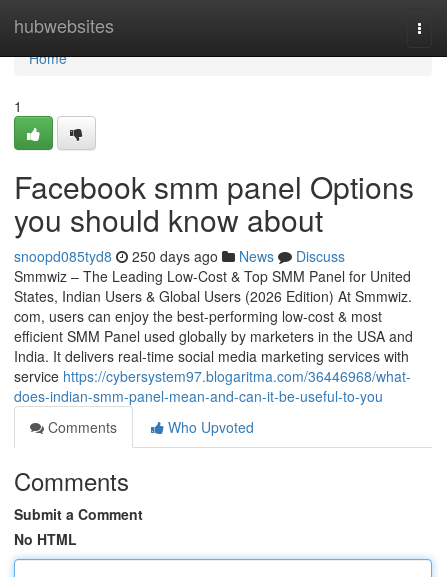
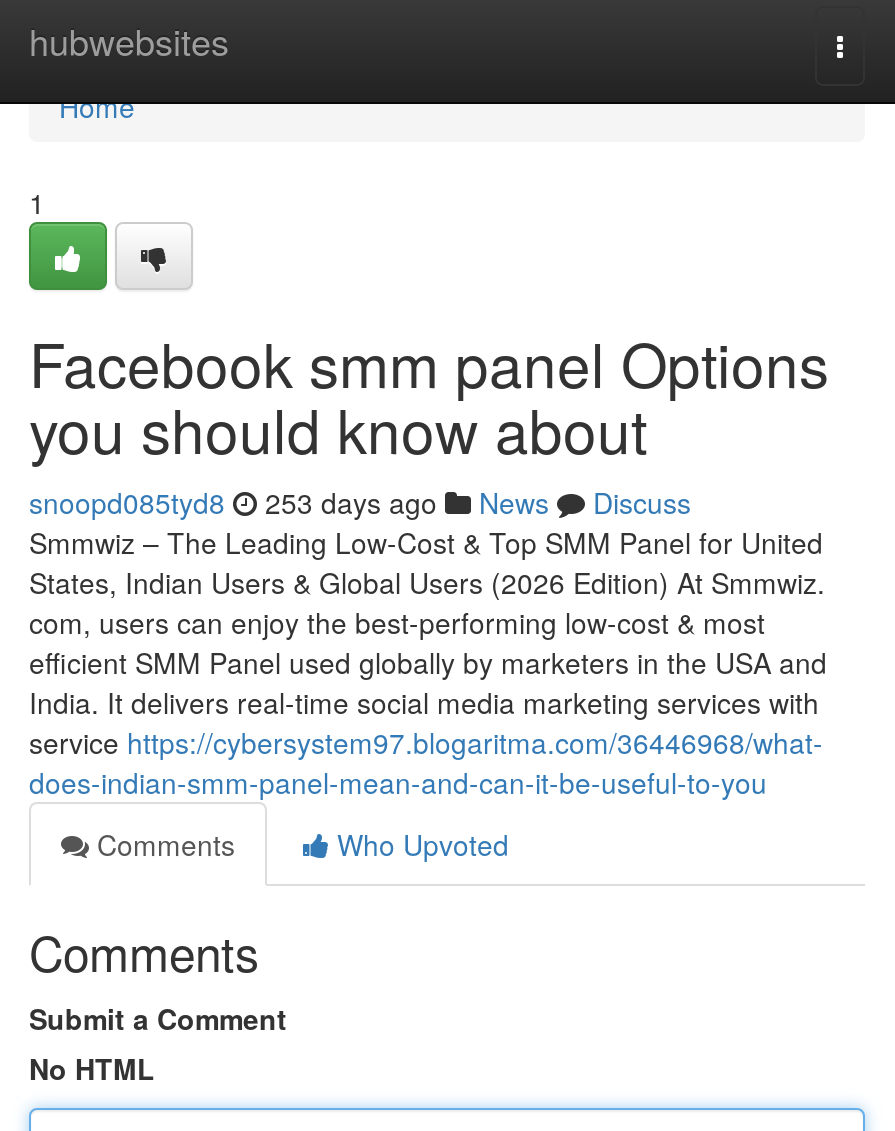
- snoopd085tyd8 250 days ago News Discuss
+ snoopd085tyd8 253 days ago News Discuss
